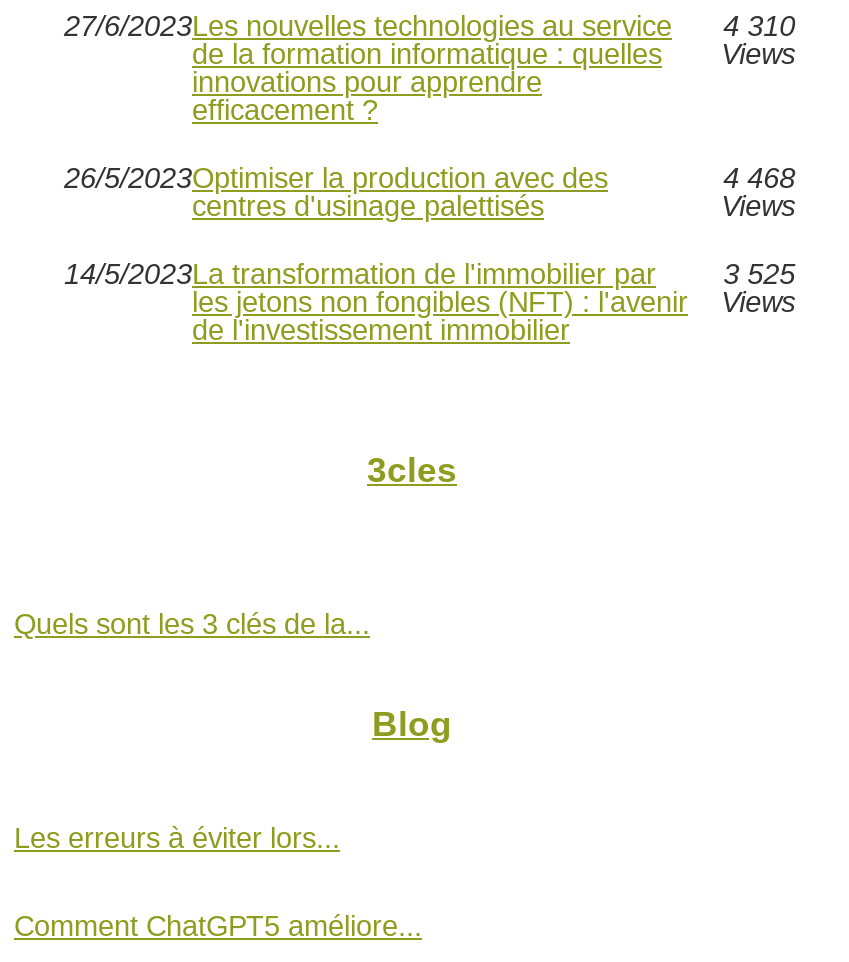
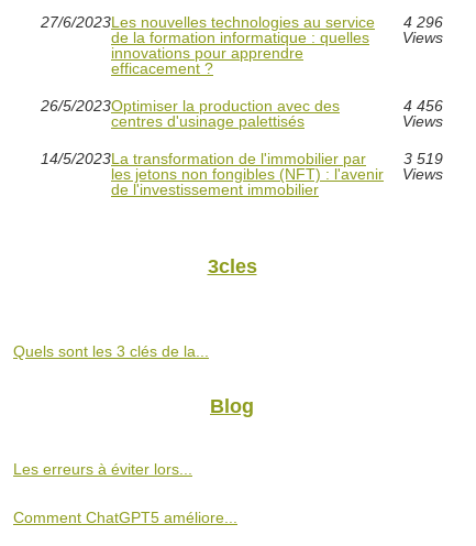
- 27/6/2023 Les nouvelles technologies au service 4 310
+ 27/6/2023 Les nouvelles technologies au service 4 296

- 4 468
+ 4 456

- 3 525
+ 3 519
